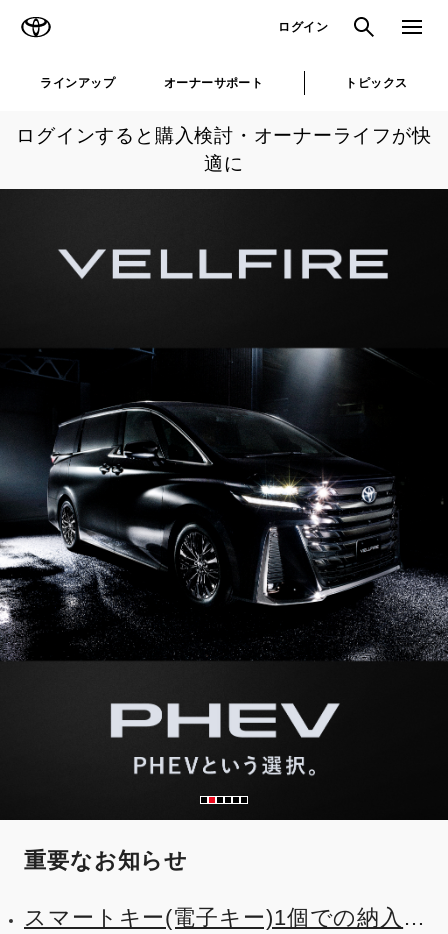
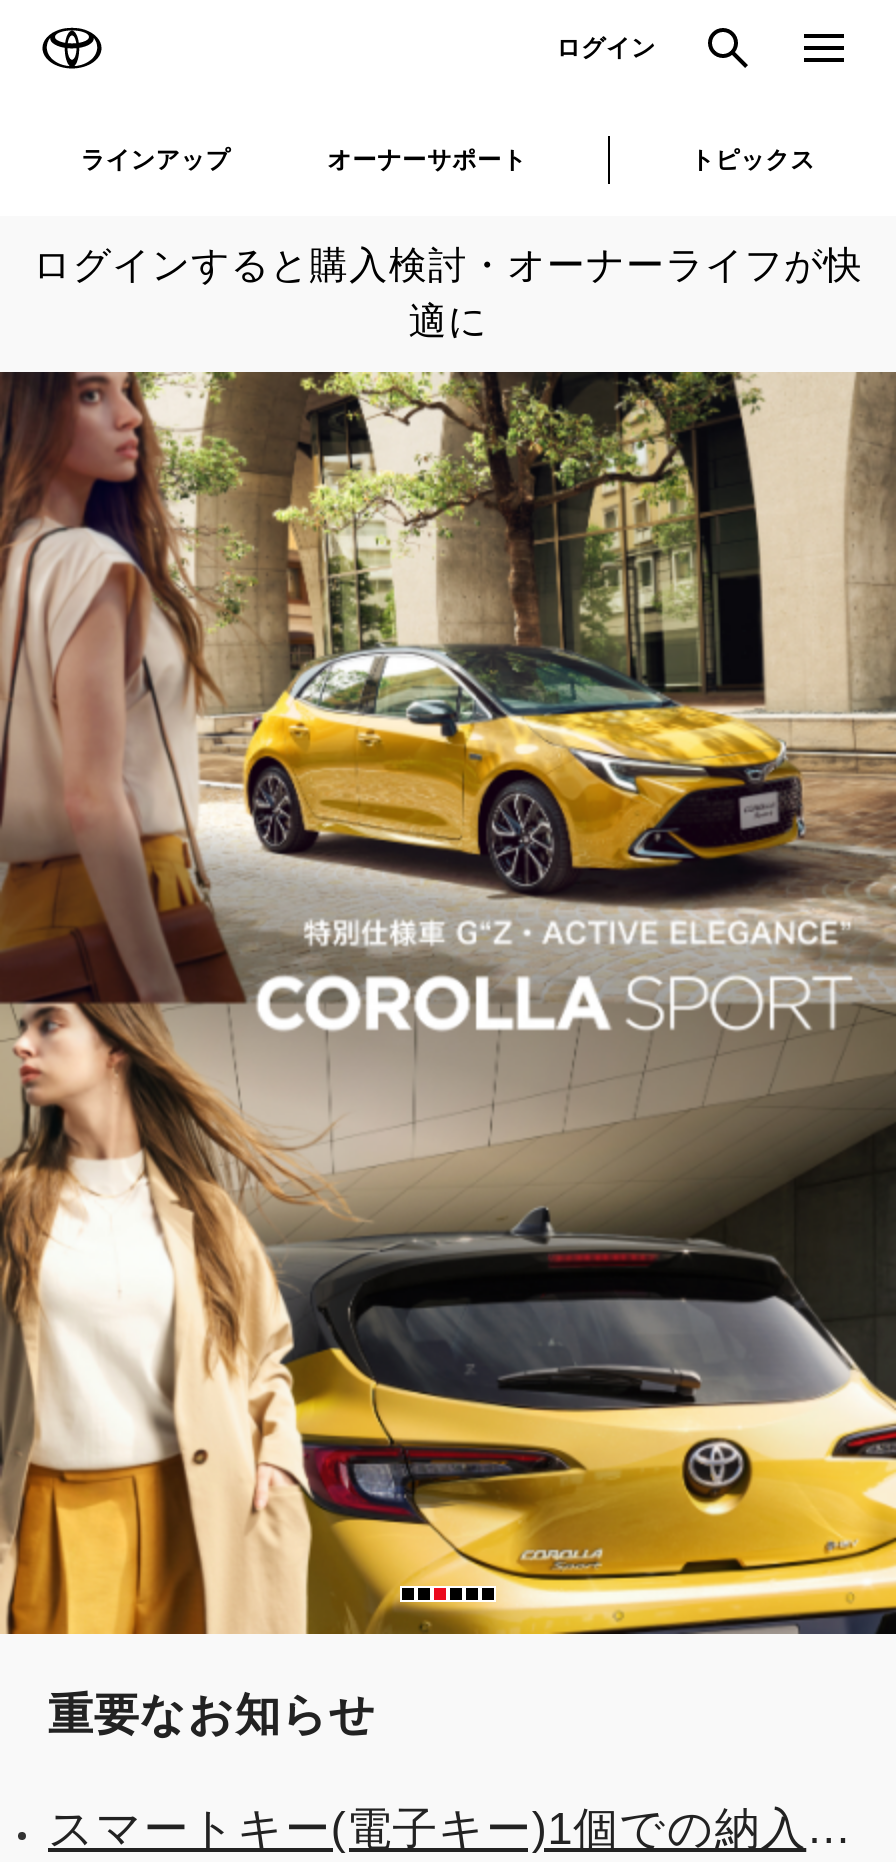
- [image]
+ [image]
